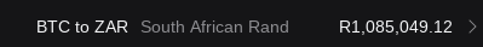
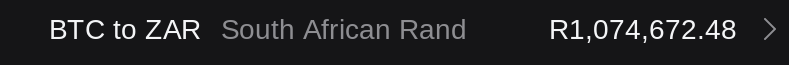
- R1,085,049.12
+ R1,074,672.48
